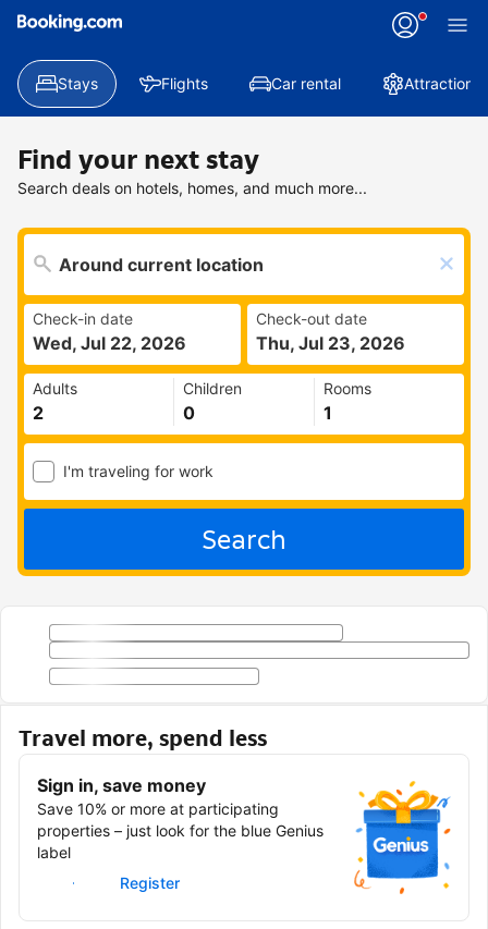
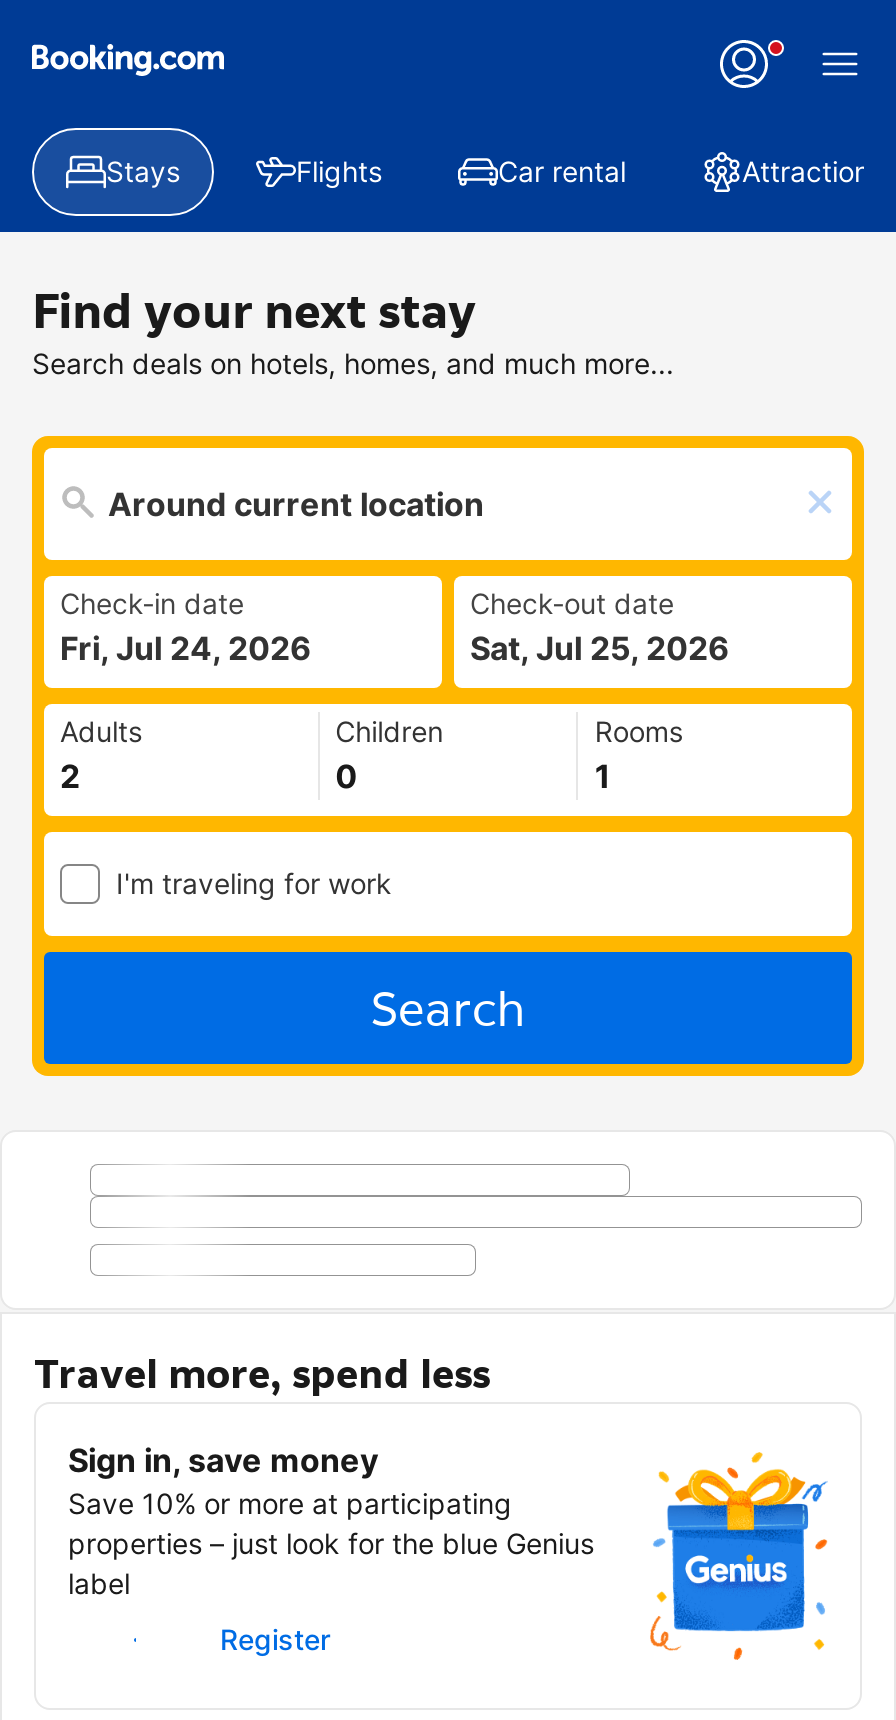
- Wed, Jul 22, 2026
+ Fri, Jul 24, 2026

- Thu, Jul 23, 2026
+ Sat, Jul 25, 2026
